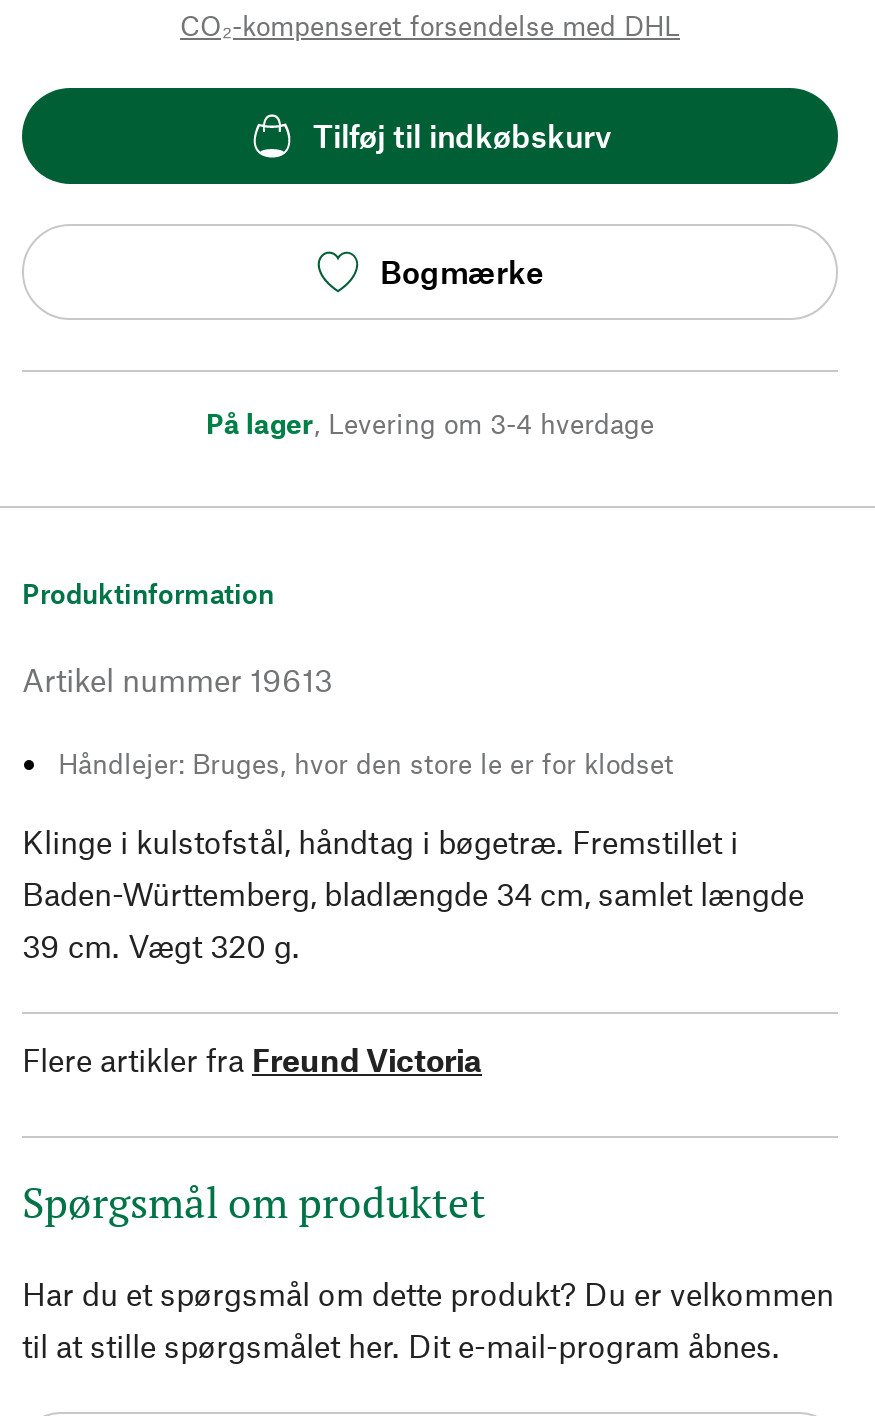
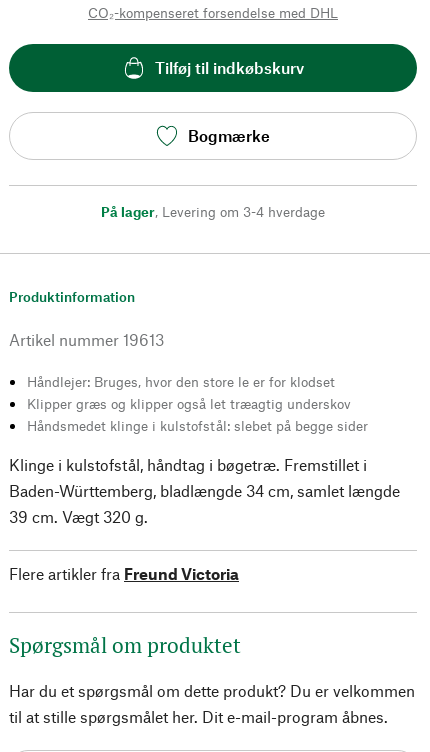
+ Klipper græs og klipper også let træagtig underskov
+ Håndsmedet klinge i kulstofstål: slebet på begge sider
